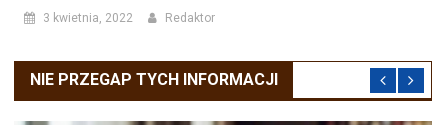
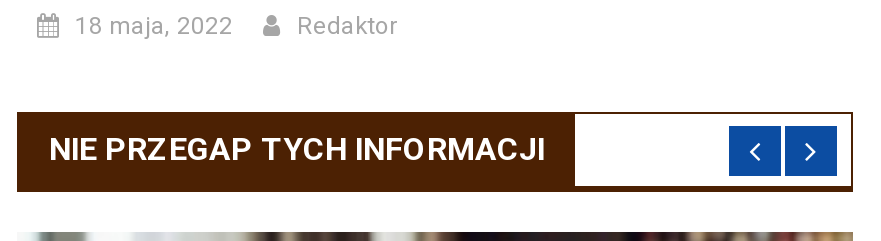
- 3 kwietnia, 2022
+ 18 maja, 2022
